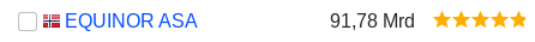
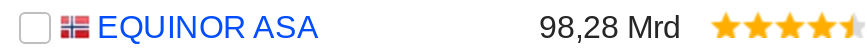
- 91,78 Mrd
+ 98,28 Mrd
